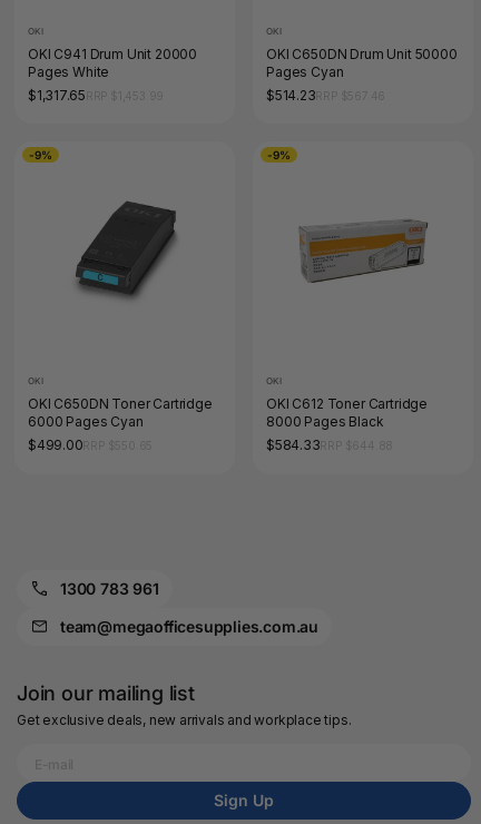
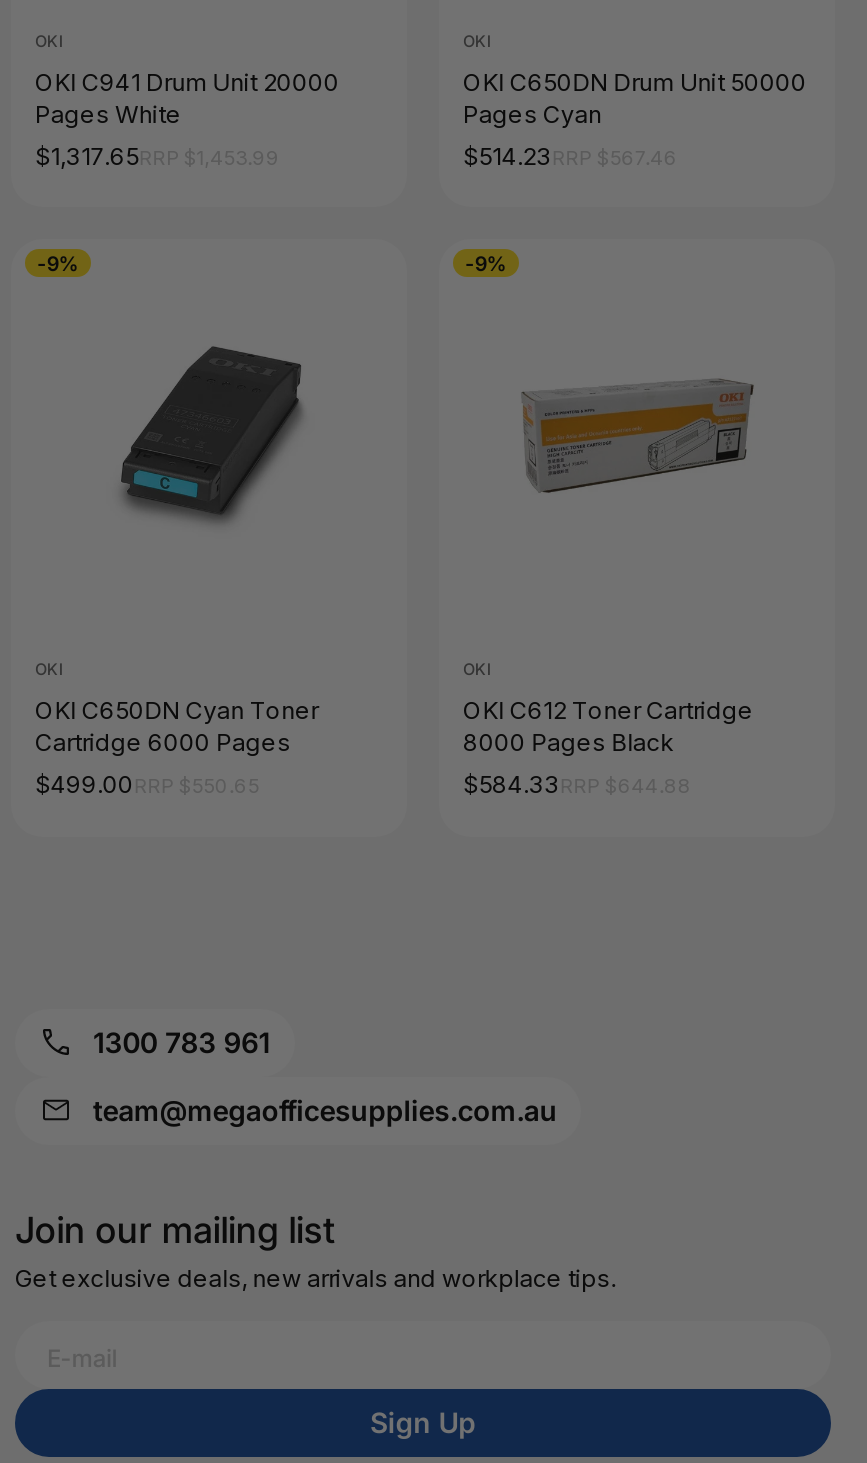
- OKI C650DN Toner Cartridge
- 6000 Pages Cyan
+ OKI C650DN Cyan Toner
+ Cartridge 6000 Pages
